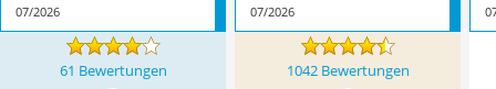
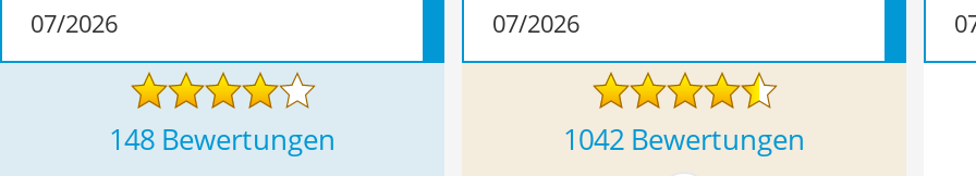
- 61 Bewertungen
+ 148 Bewertungen
